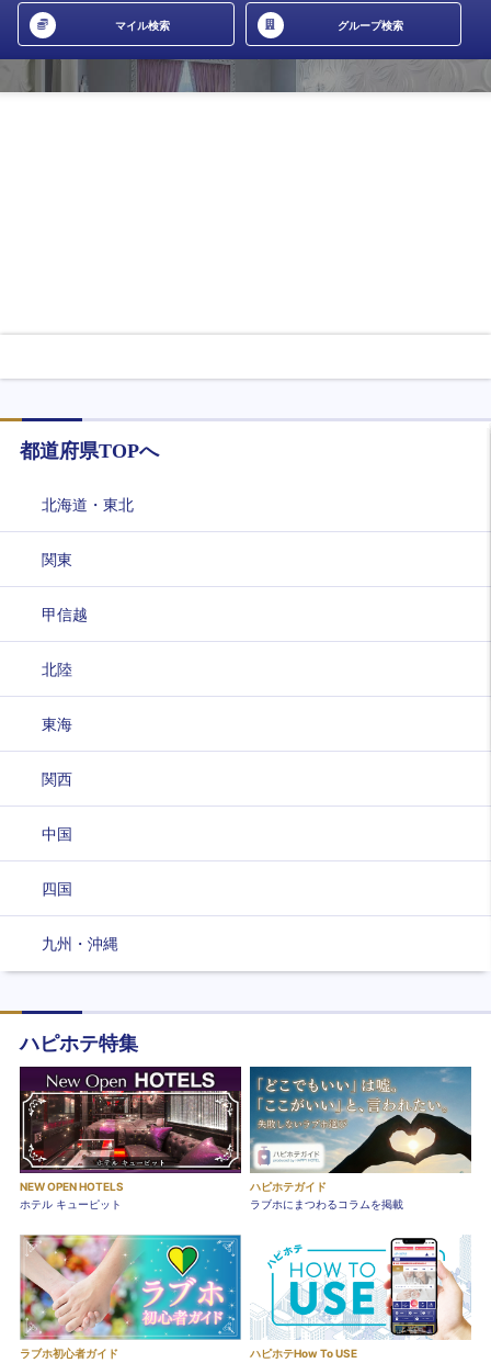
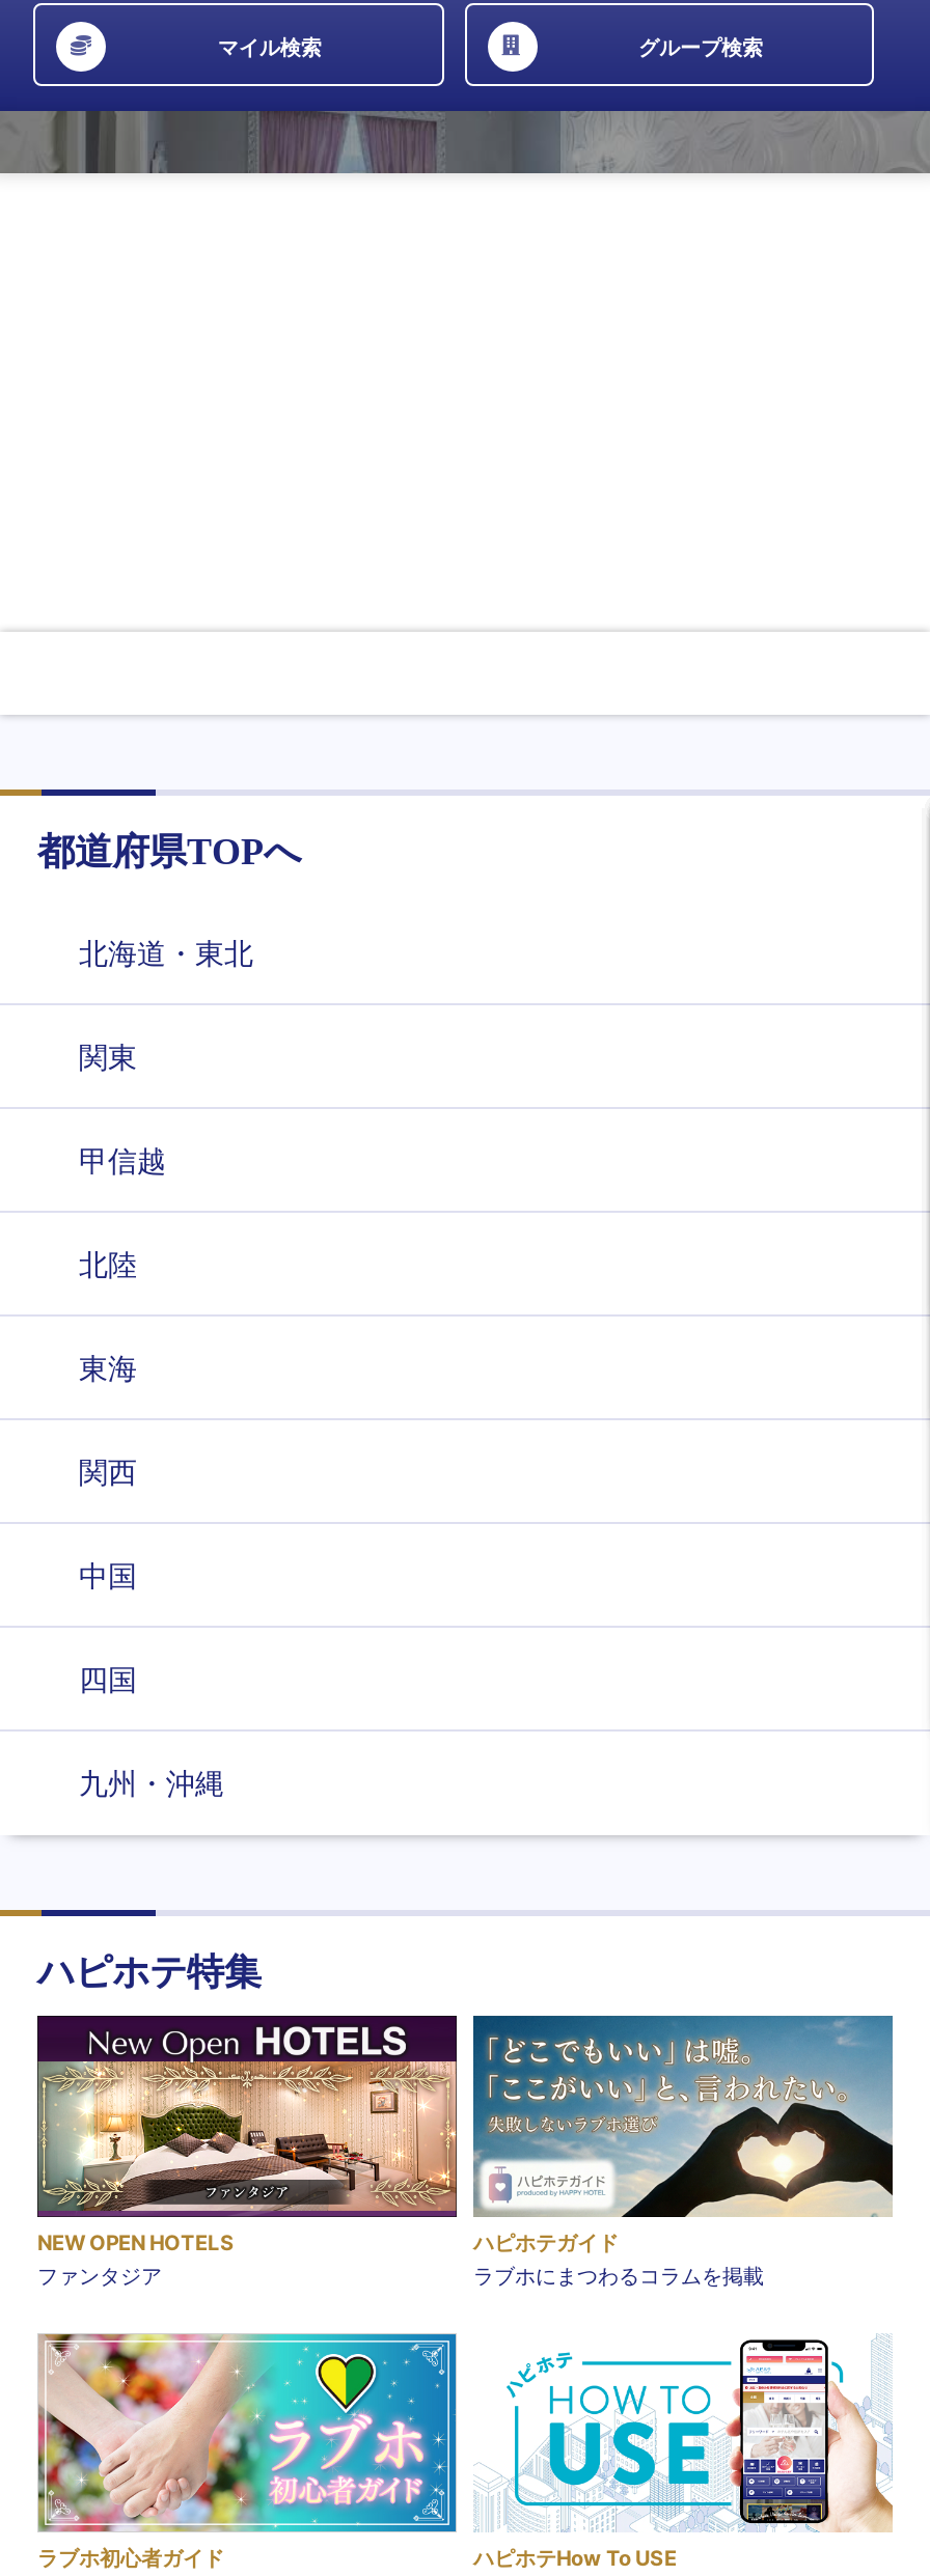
- [image]
- ホテル キューピット
+ [image]
+ ファンタジア
